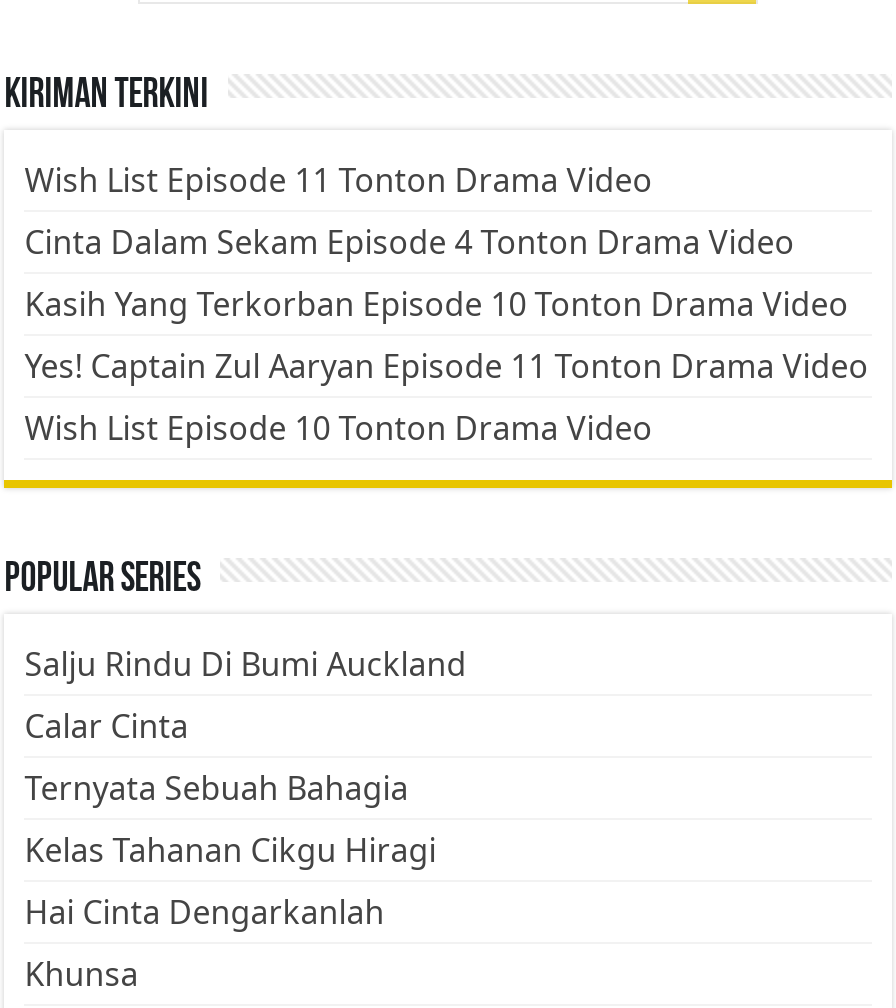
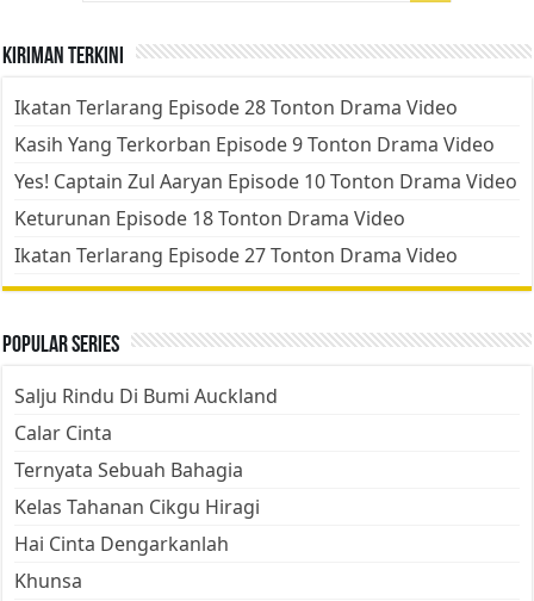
- Wish List Episode 11 Tonton Drama Video
- Cinta Dalam Sekam Episode 4 Tonton Drama Video
- Kasih Yang Terkorban Episode 10 Tonton Drama Video
- Yes! Captain Zul Aaryan Episode 11 Tonton Drama Video
- Wish List Episode 10 Tonton Drama Video
+ Ikatan Terlarang Episode 28 Tonton Drama Video
+ Kasih Yang Terkorban Episode 9 Tonton Drama Video
+ Yes! Captain Zul Aaryan Episode 10 Tonton Drama Video
+ Keturunan Episode 18 Tonton Drama Video
+ Ikatan Terlarang Episode 27 Tonton Drama Video
